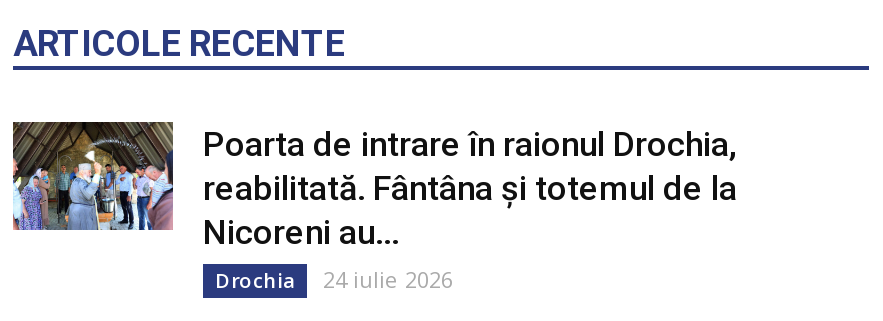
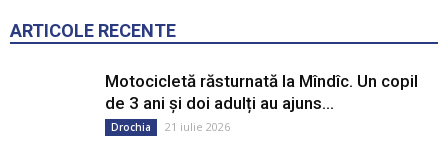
- [image]

- Poarta de intrare în raionul Drochia,
- reabilitată. Fântâna și totemul de la
- Nicoreni au...
+ Motocicletă răsturnată la Mîndîc. Un copil
+ de 3 ani și doi adulți au ajuns...

- Drochia 24 iulie 2026
+ Drochia 21 iulie 2026
